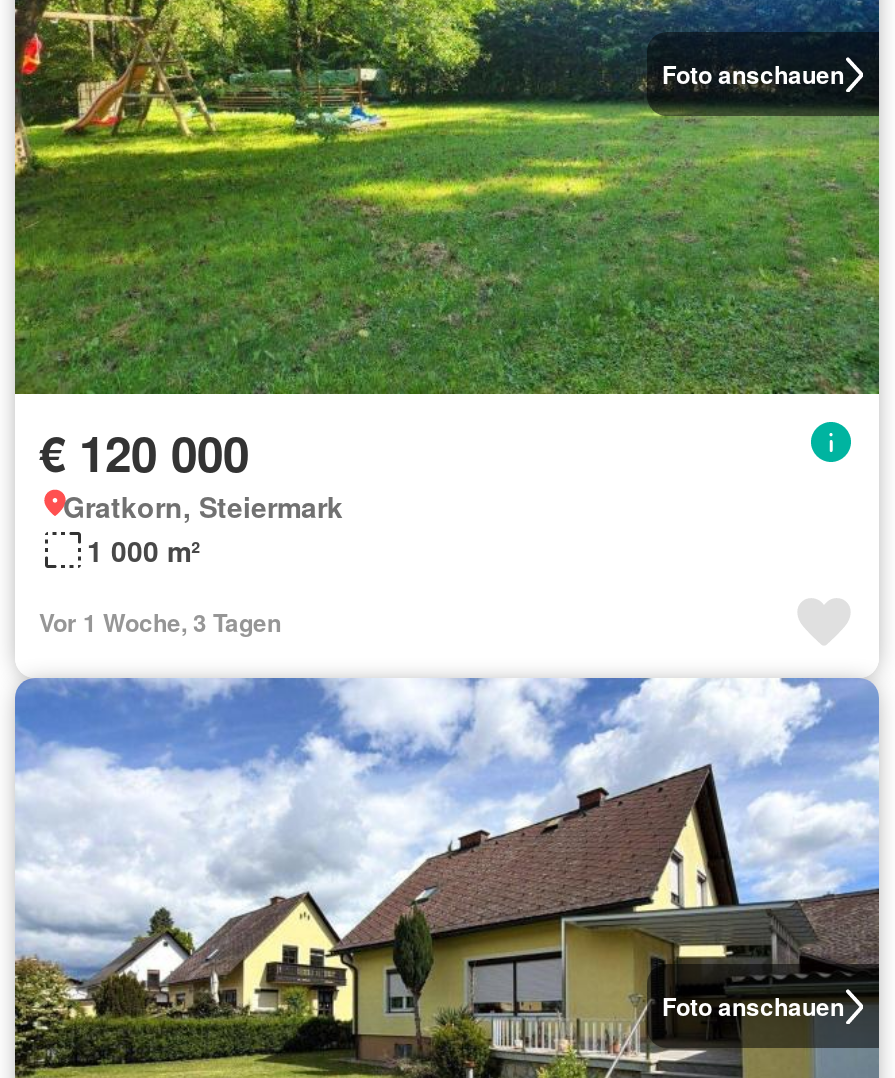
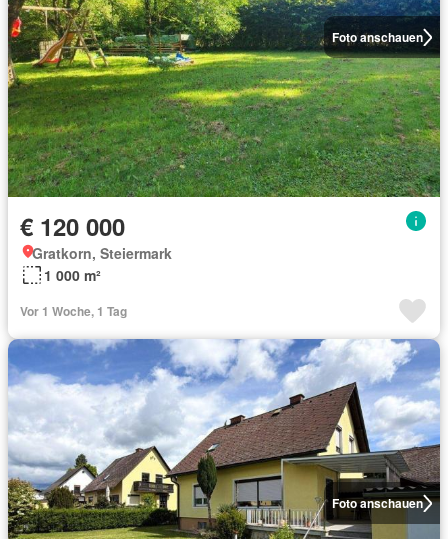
- Vor 1 Woche, 3 Tagen
+ Vor 1 Woche, 1 Tag
